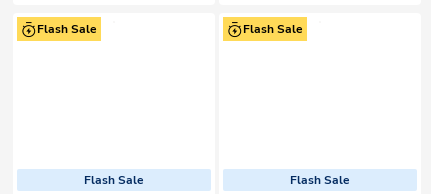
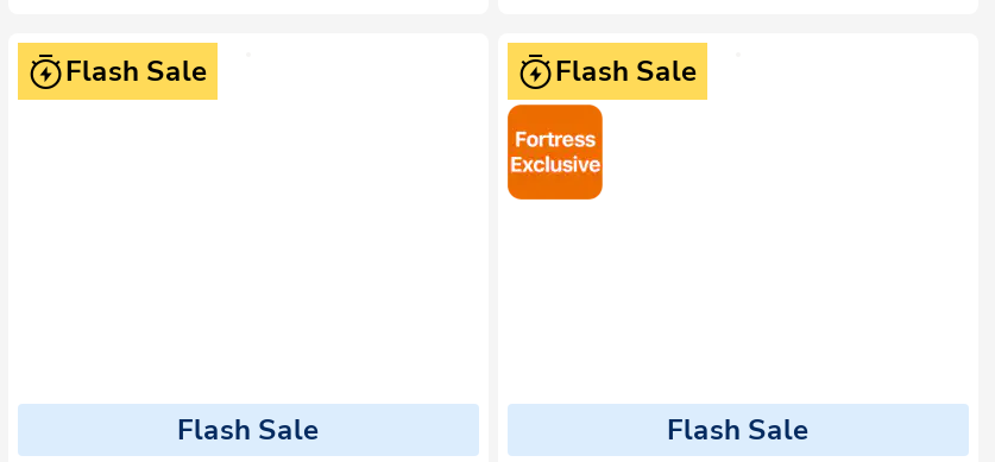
+ [image]
